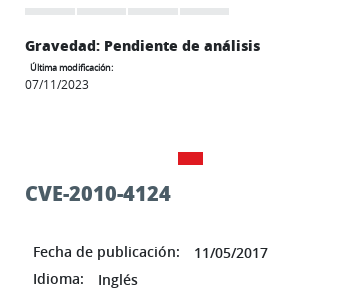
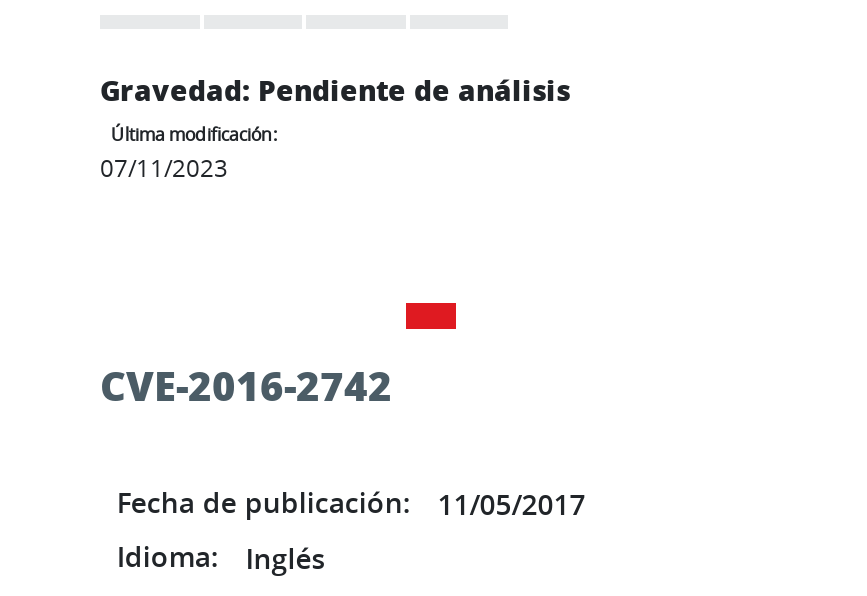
- CVE-2010-4124
+ CVE-2016-2742
